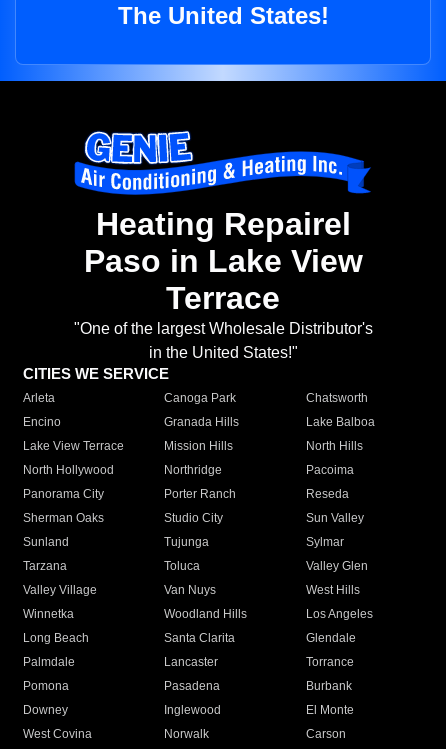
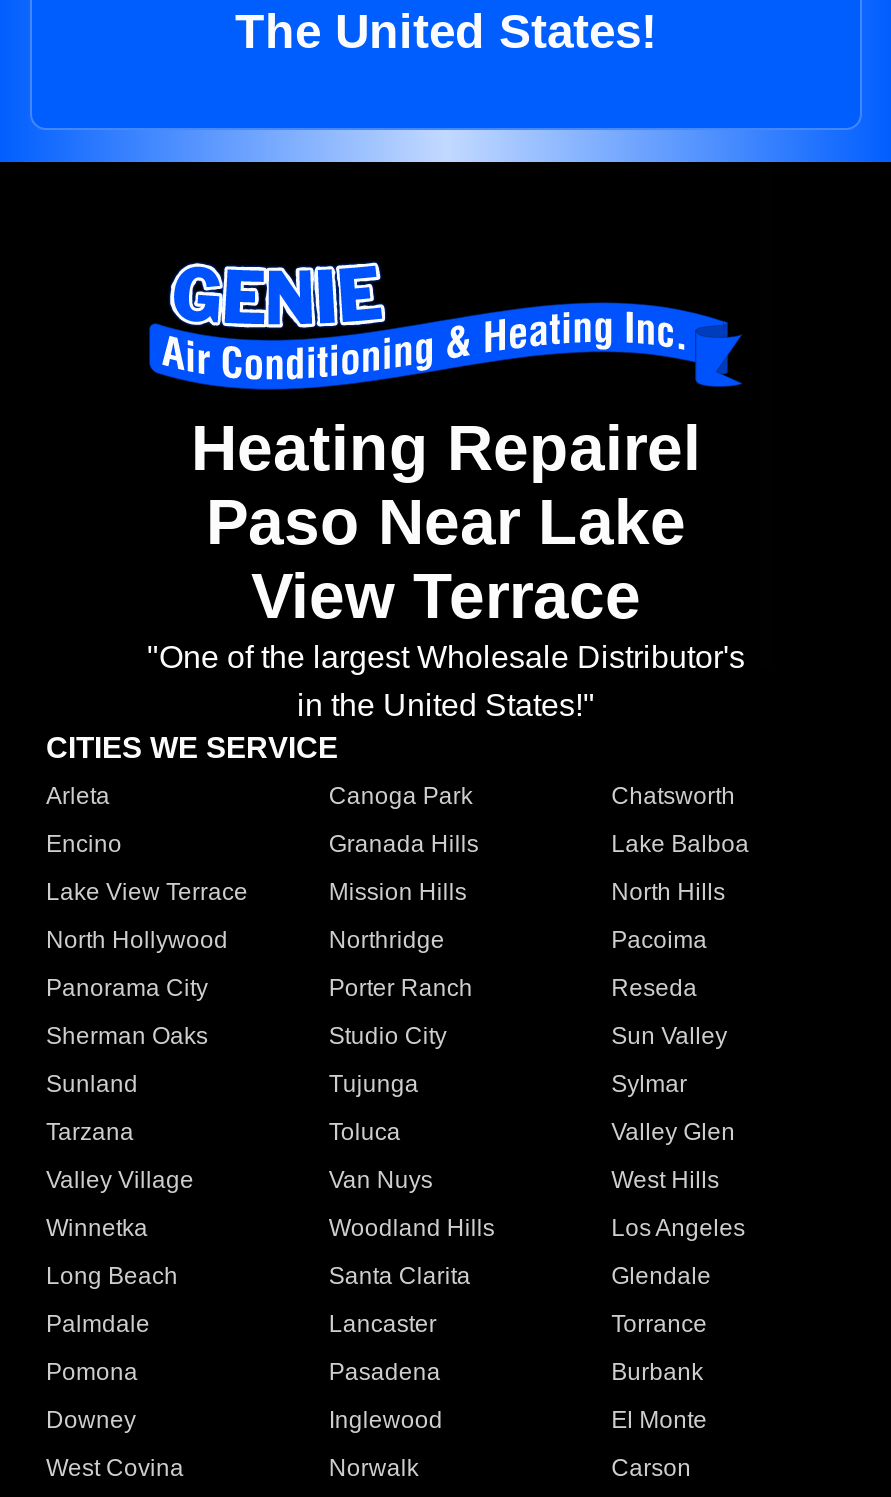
- Paso in Lake View
- Terrace
+ Paso Near Lake
+ View Terrace
